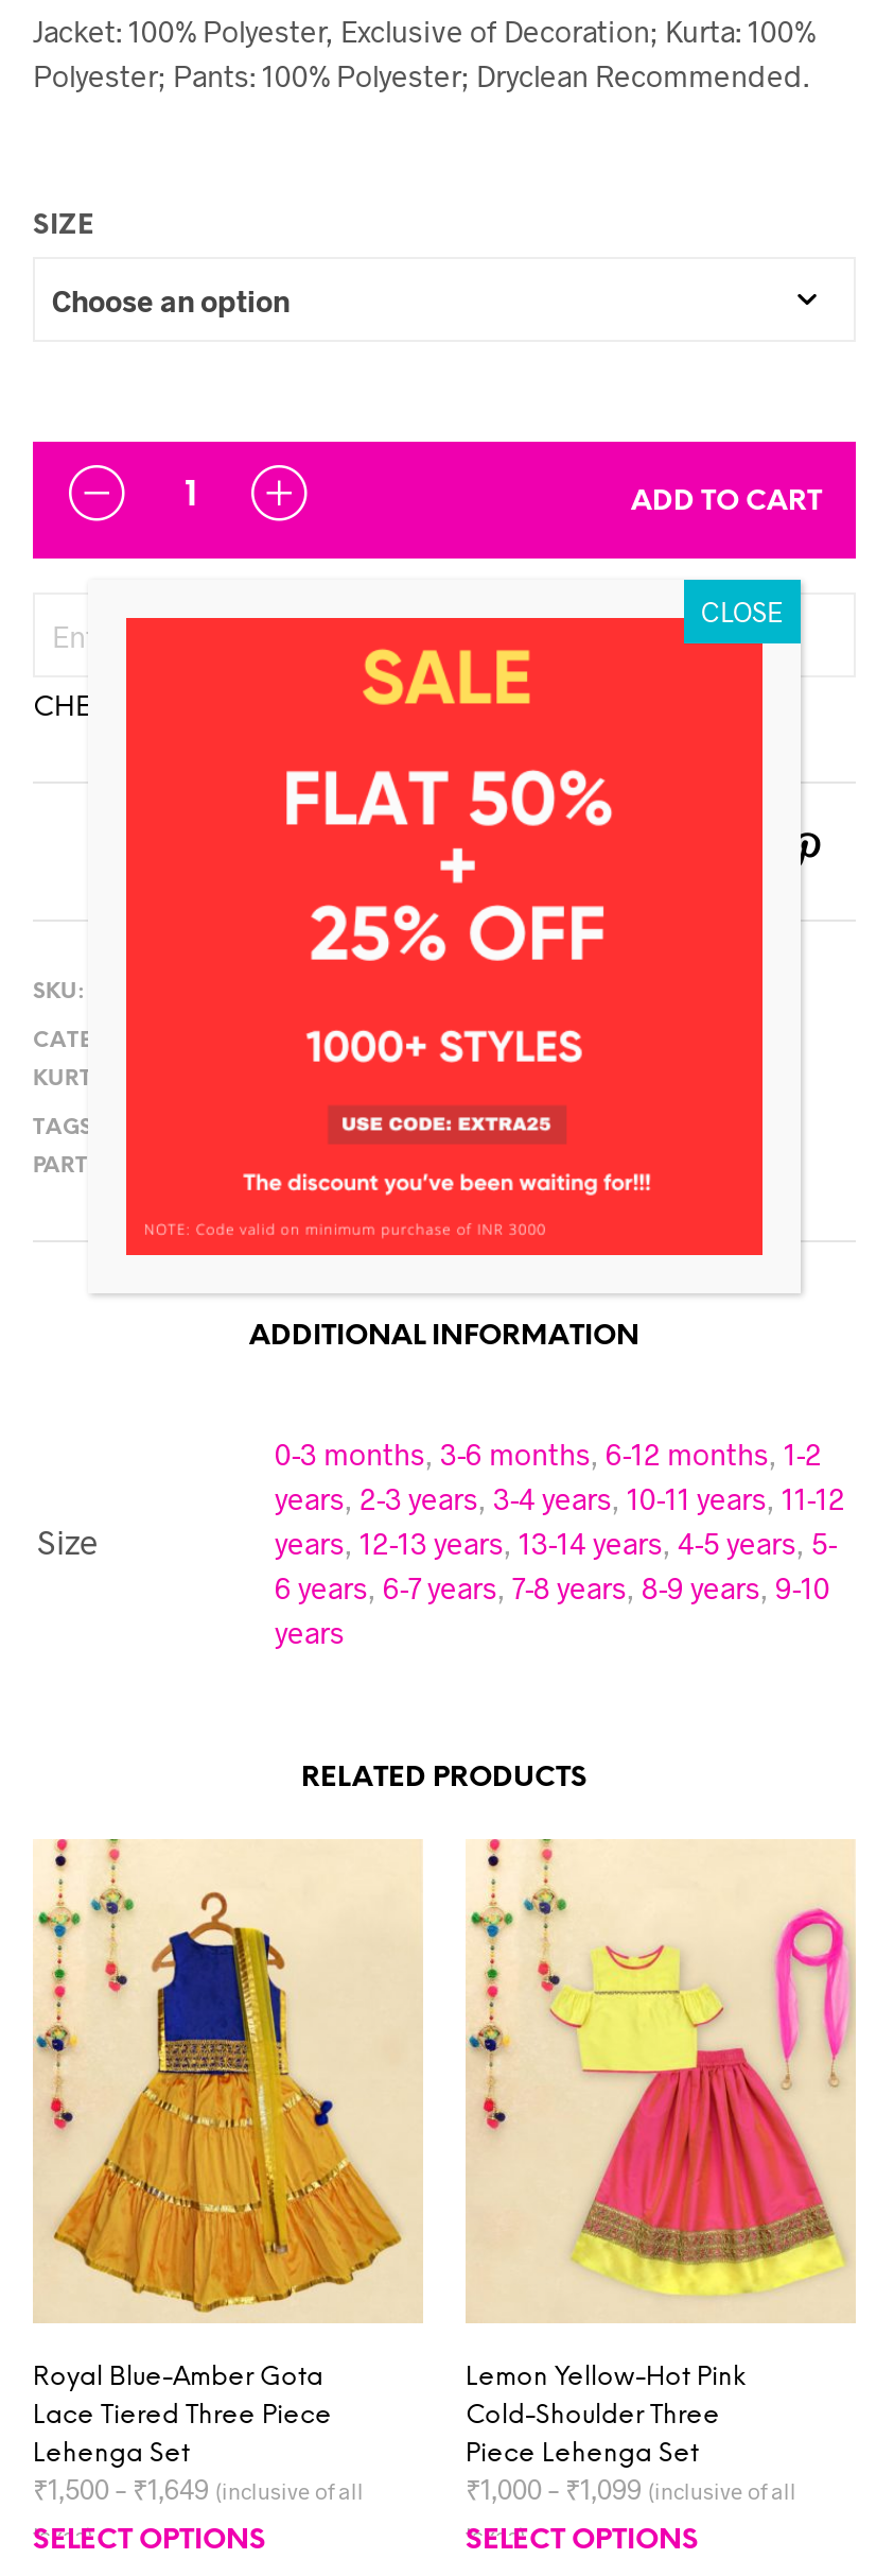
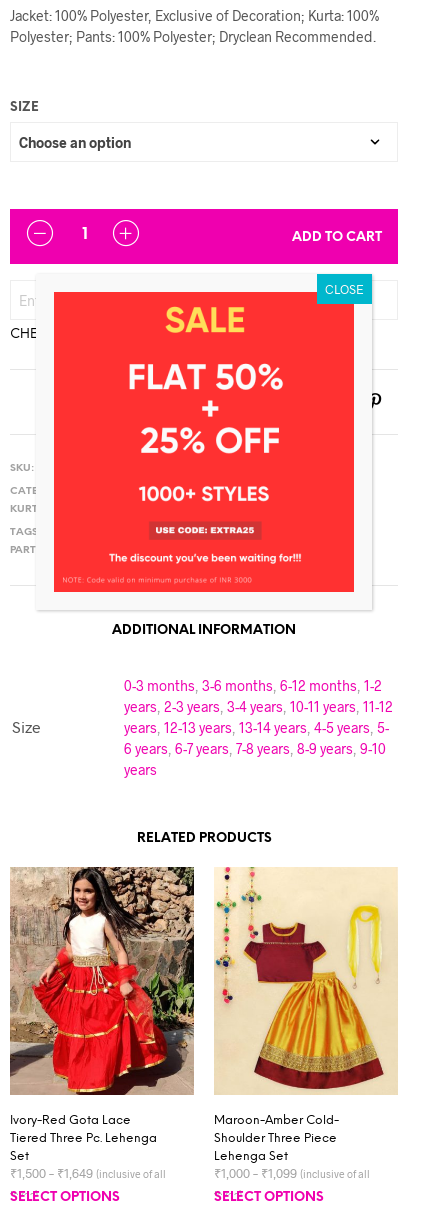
- [image]
- Royal Blue-Amber Gota
- Lace Tiered Three Piece
- Lehenga Set
+ [image]
+ Ivory-Red Gota Lace
+ Tiered Three Pc. Lehenga
+ Set

- [image]
- Lemon Yellow-Hot Pink
- Cold-Shoulder Three
- Piece Lehenga Set
+ [image]
+ Maroon-Amber Cold-
+ Shoulder Three Piece
+ Lehenga Set
